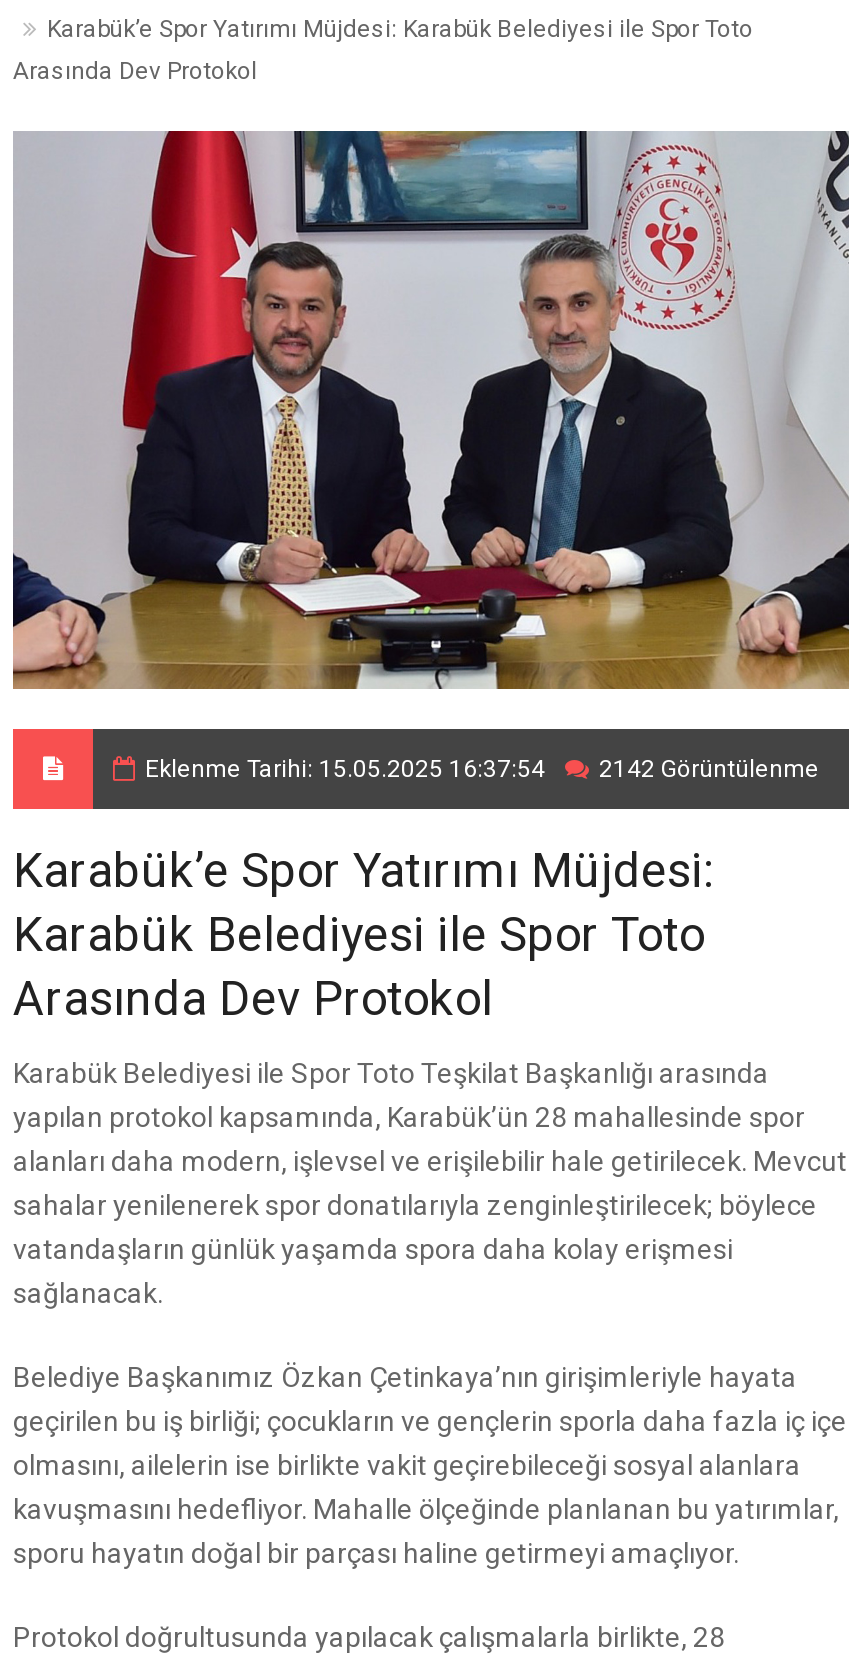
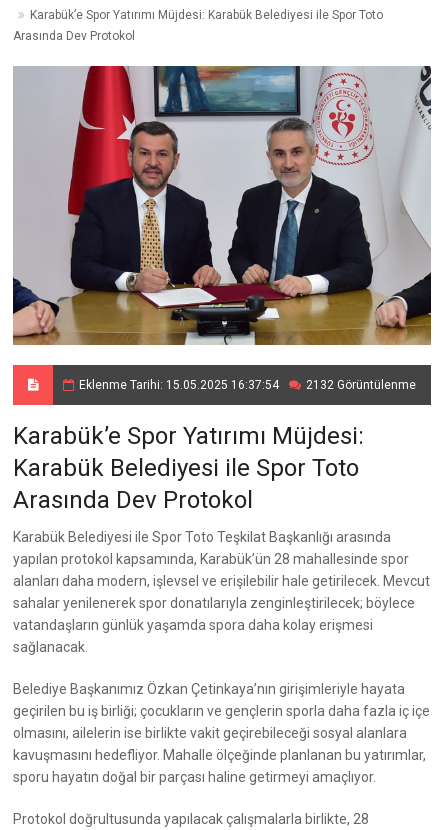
- 2142 Görüntülenme
+ 2132 Görüntülenme
